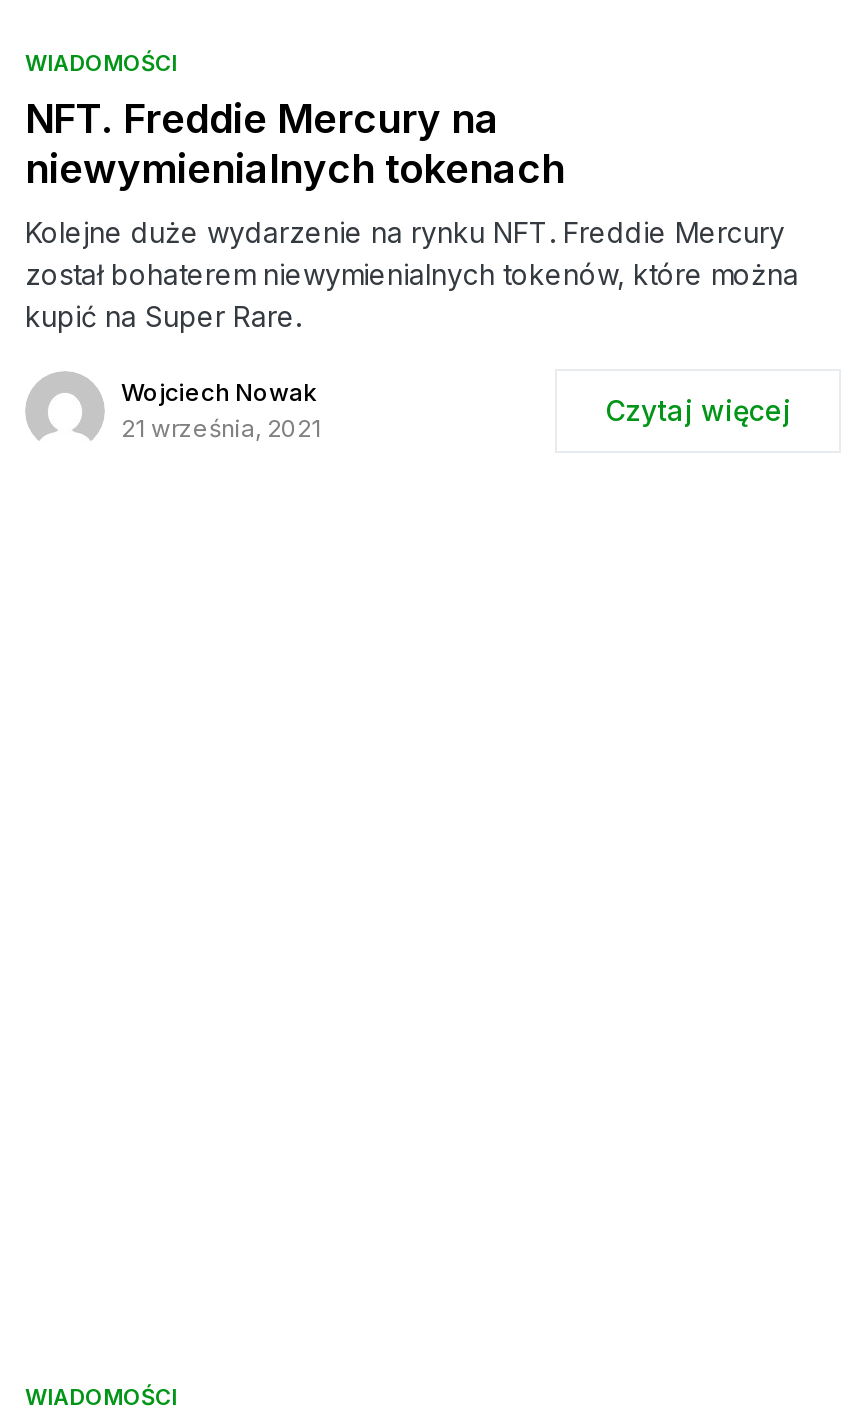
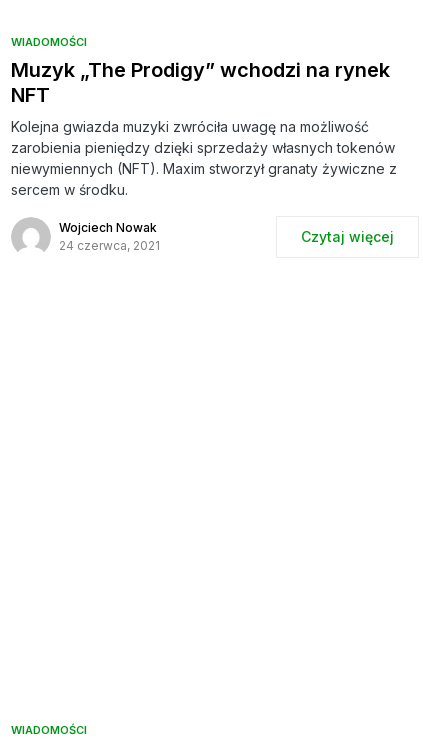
- NFT. Freddie Mercury na
- niewymienialnych tokenach
+ Muzyk „The Prodigy” wchodzi na rynek
+ NFT

- Kolejne duże wydarzenie na rynku NFT. Freddie Mercury
- został bohaterem niewymienialnych tokenów, które można
- kupić na Super Rare.
+ Kolejna gwiazda muzyki zwróciła uwagę na możliwość
+ zarobienia pieniędzy dzięki sprzedaży własnych tokenów
+ niewymiennych (NFT). Maxim stworzył granaty żywiczne z
+ sercem w środku.

- 21 września, 2021
+ 24 czerwca, 2021
